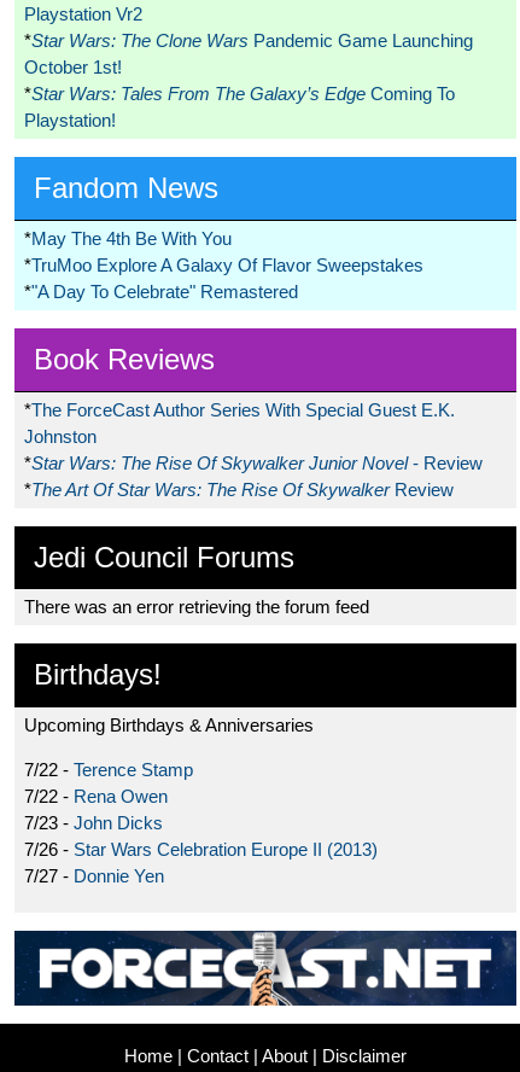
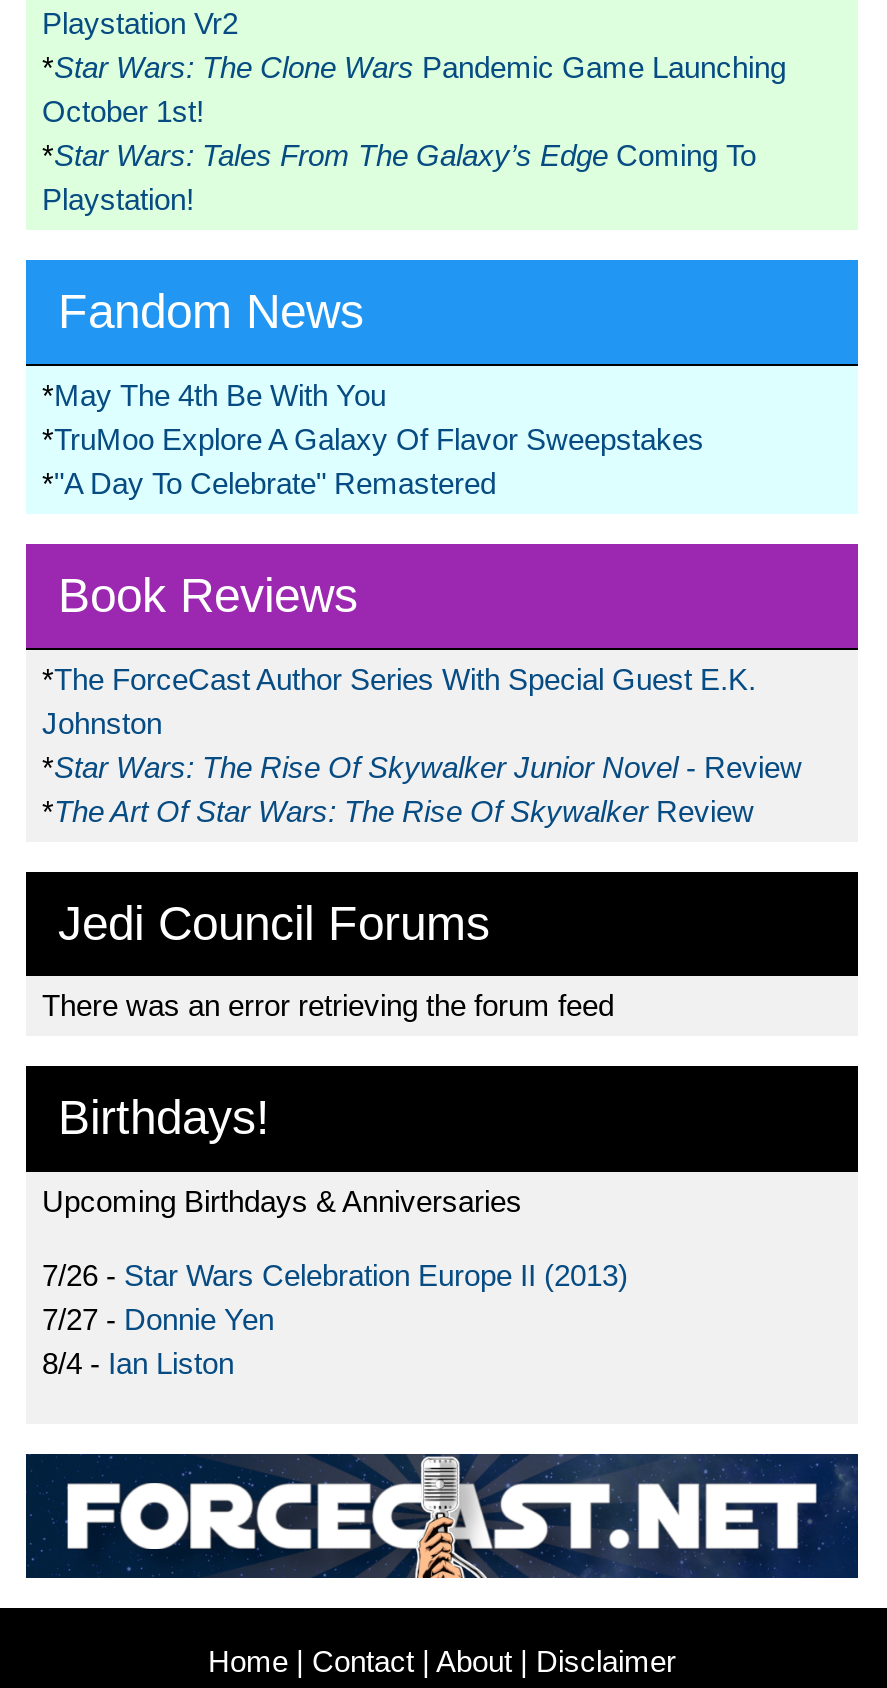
- 7/22 - Terence Stamp
- 7/22 - Rena Owen
- 7/23 - John Dicks

moved up: 7/26 - Star Wars Celebration Europe II (2013) | 7/27 - Donnie Yen

+ 8/4 - Ian Liston
